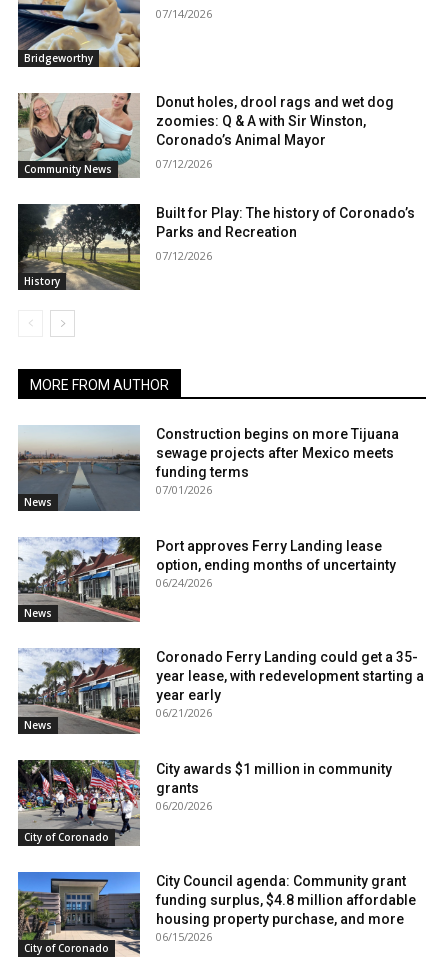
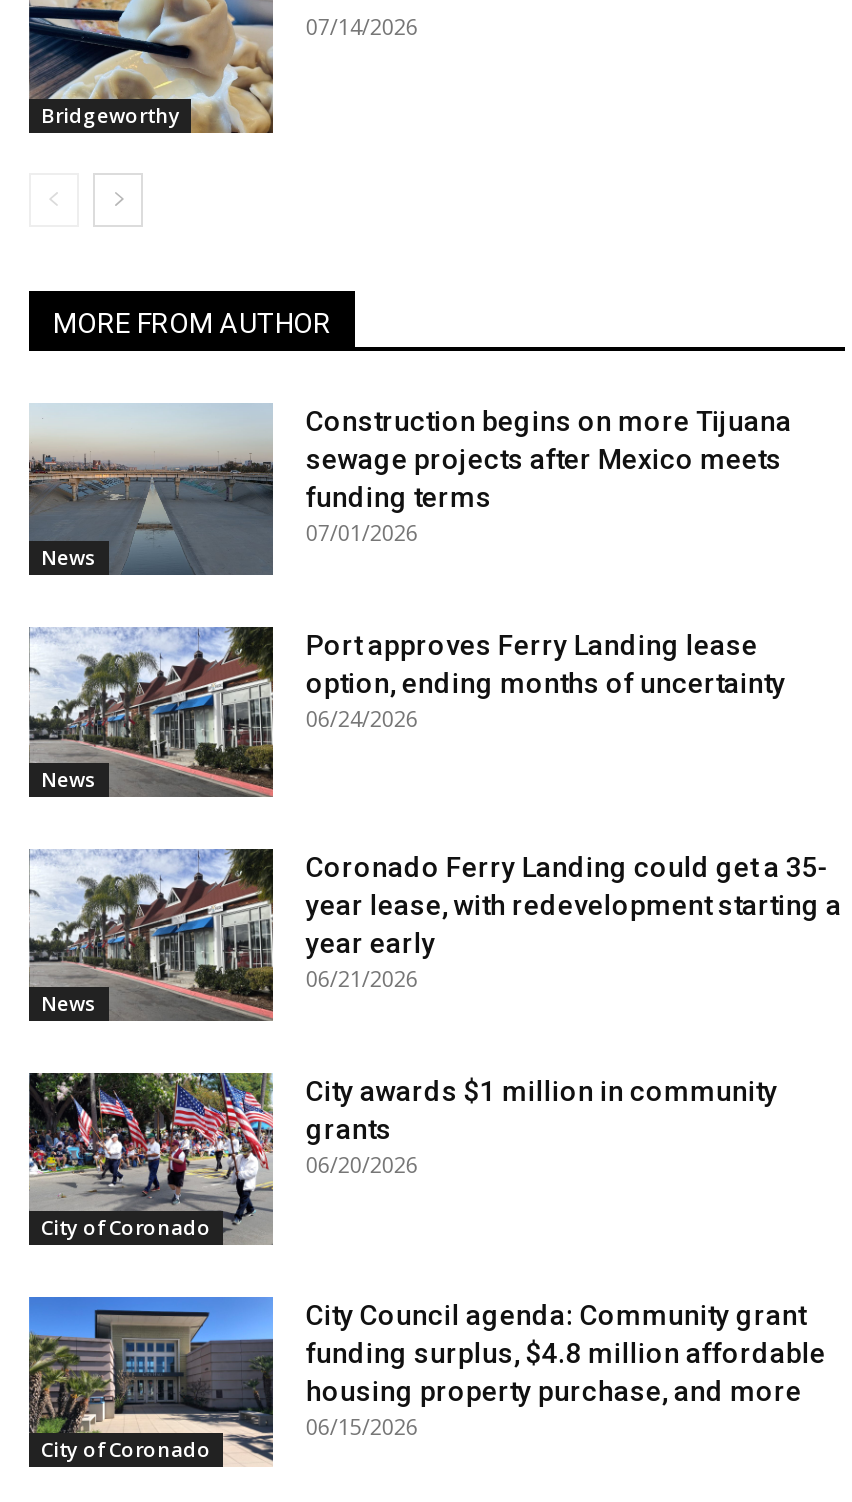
- [image]
- Community News

- Donut holes, drool rags and wet dog
- zoomies: Q & A with Sir Winston,
- Coronado’s Animal Mayor
- 07/12/2026

- [image]
- History

- Built for Play: The history of Coronado’s
- Parks and Recreation
- 07/12/2026
